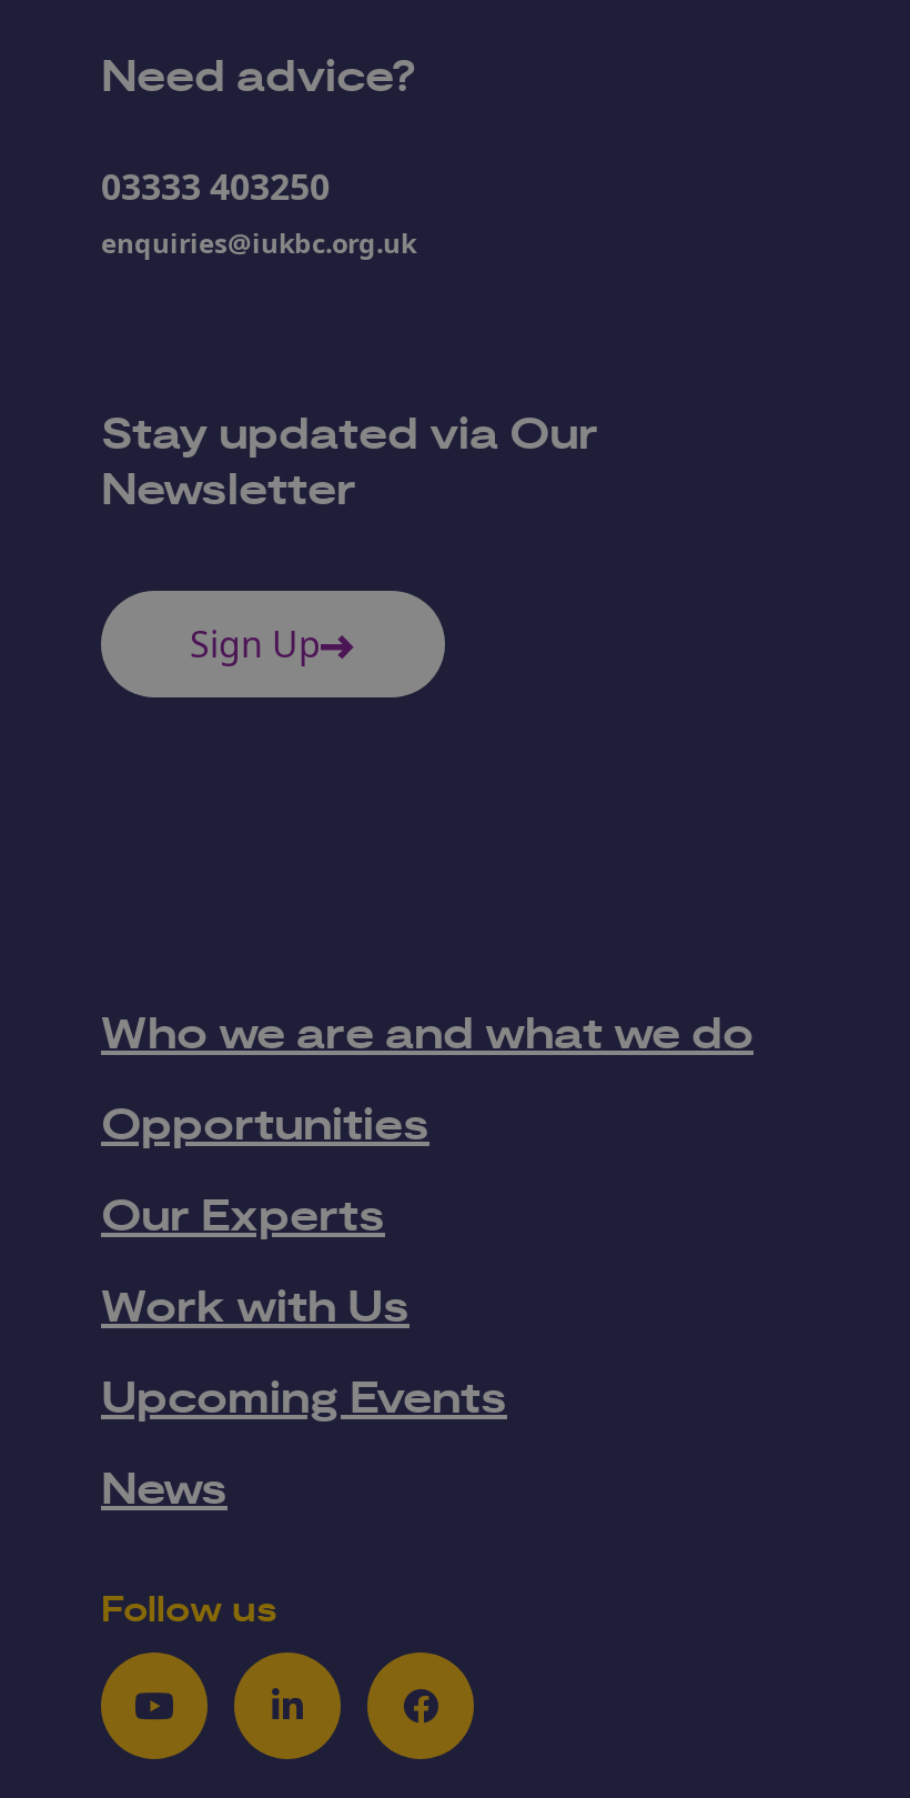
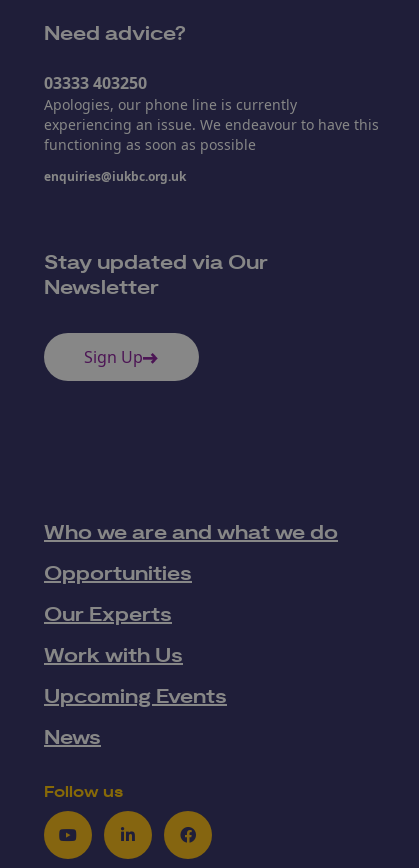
+ Apologies, our phone line is currently
+ experiencing an issue. We endeavour to have this
+ functioning as soon as possible
